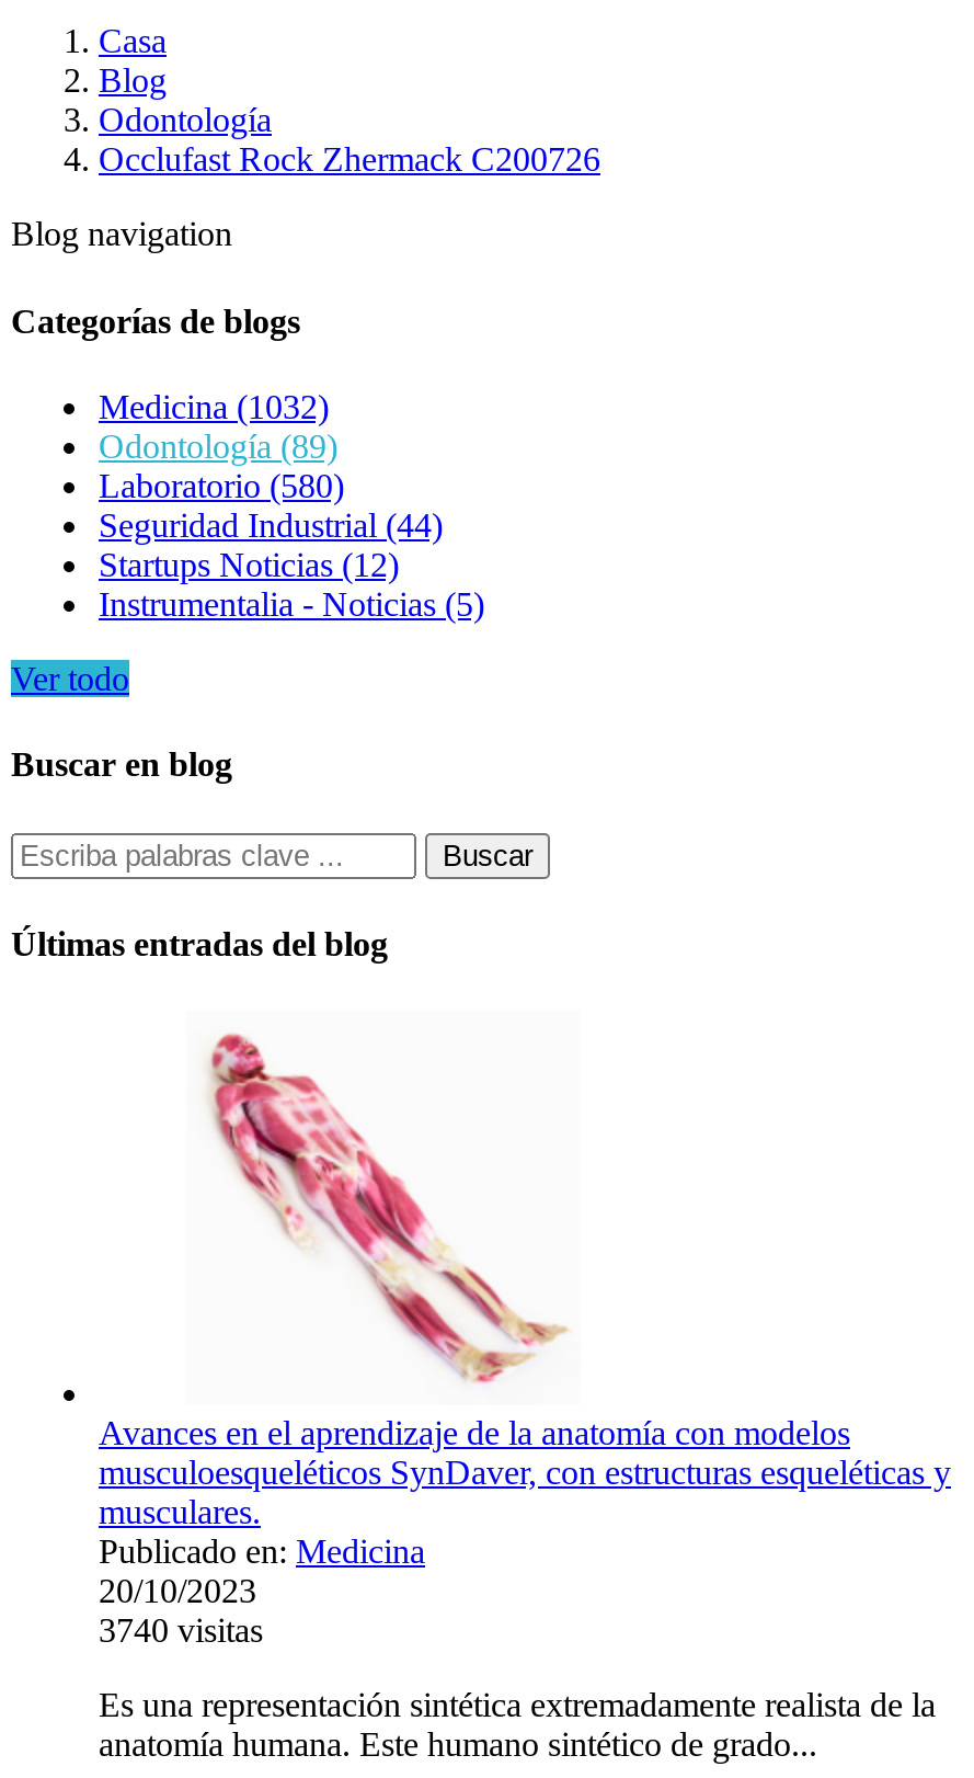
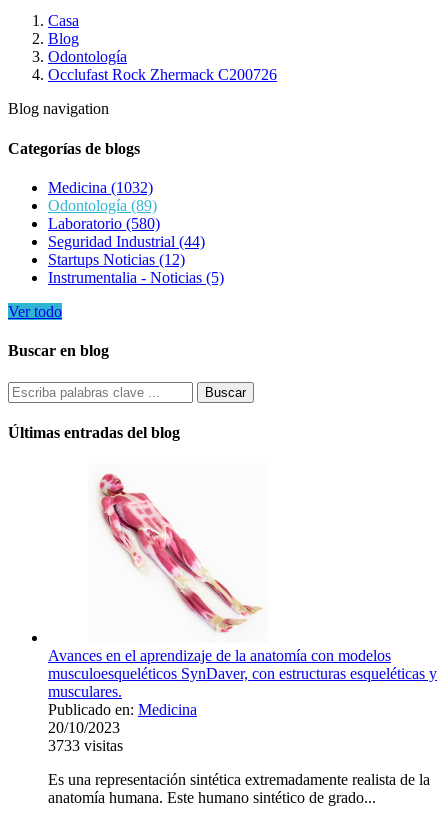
- 3740 visitas
+ 3733 visitas
